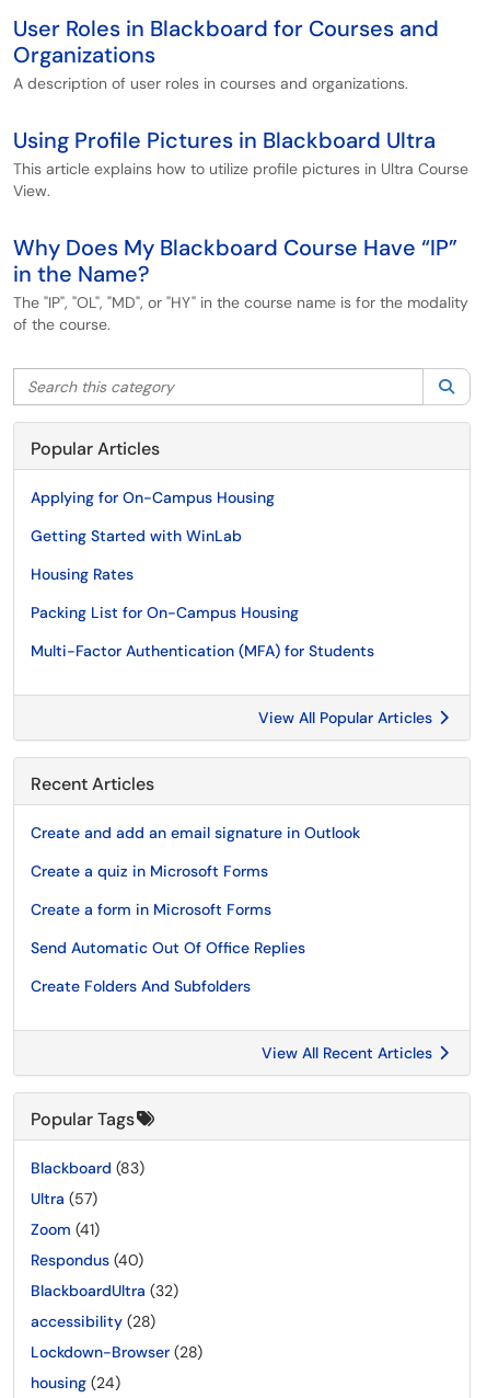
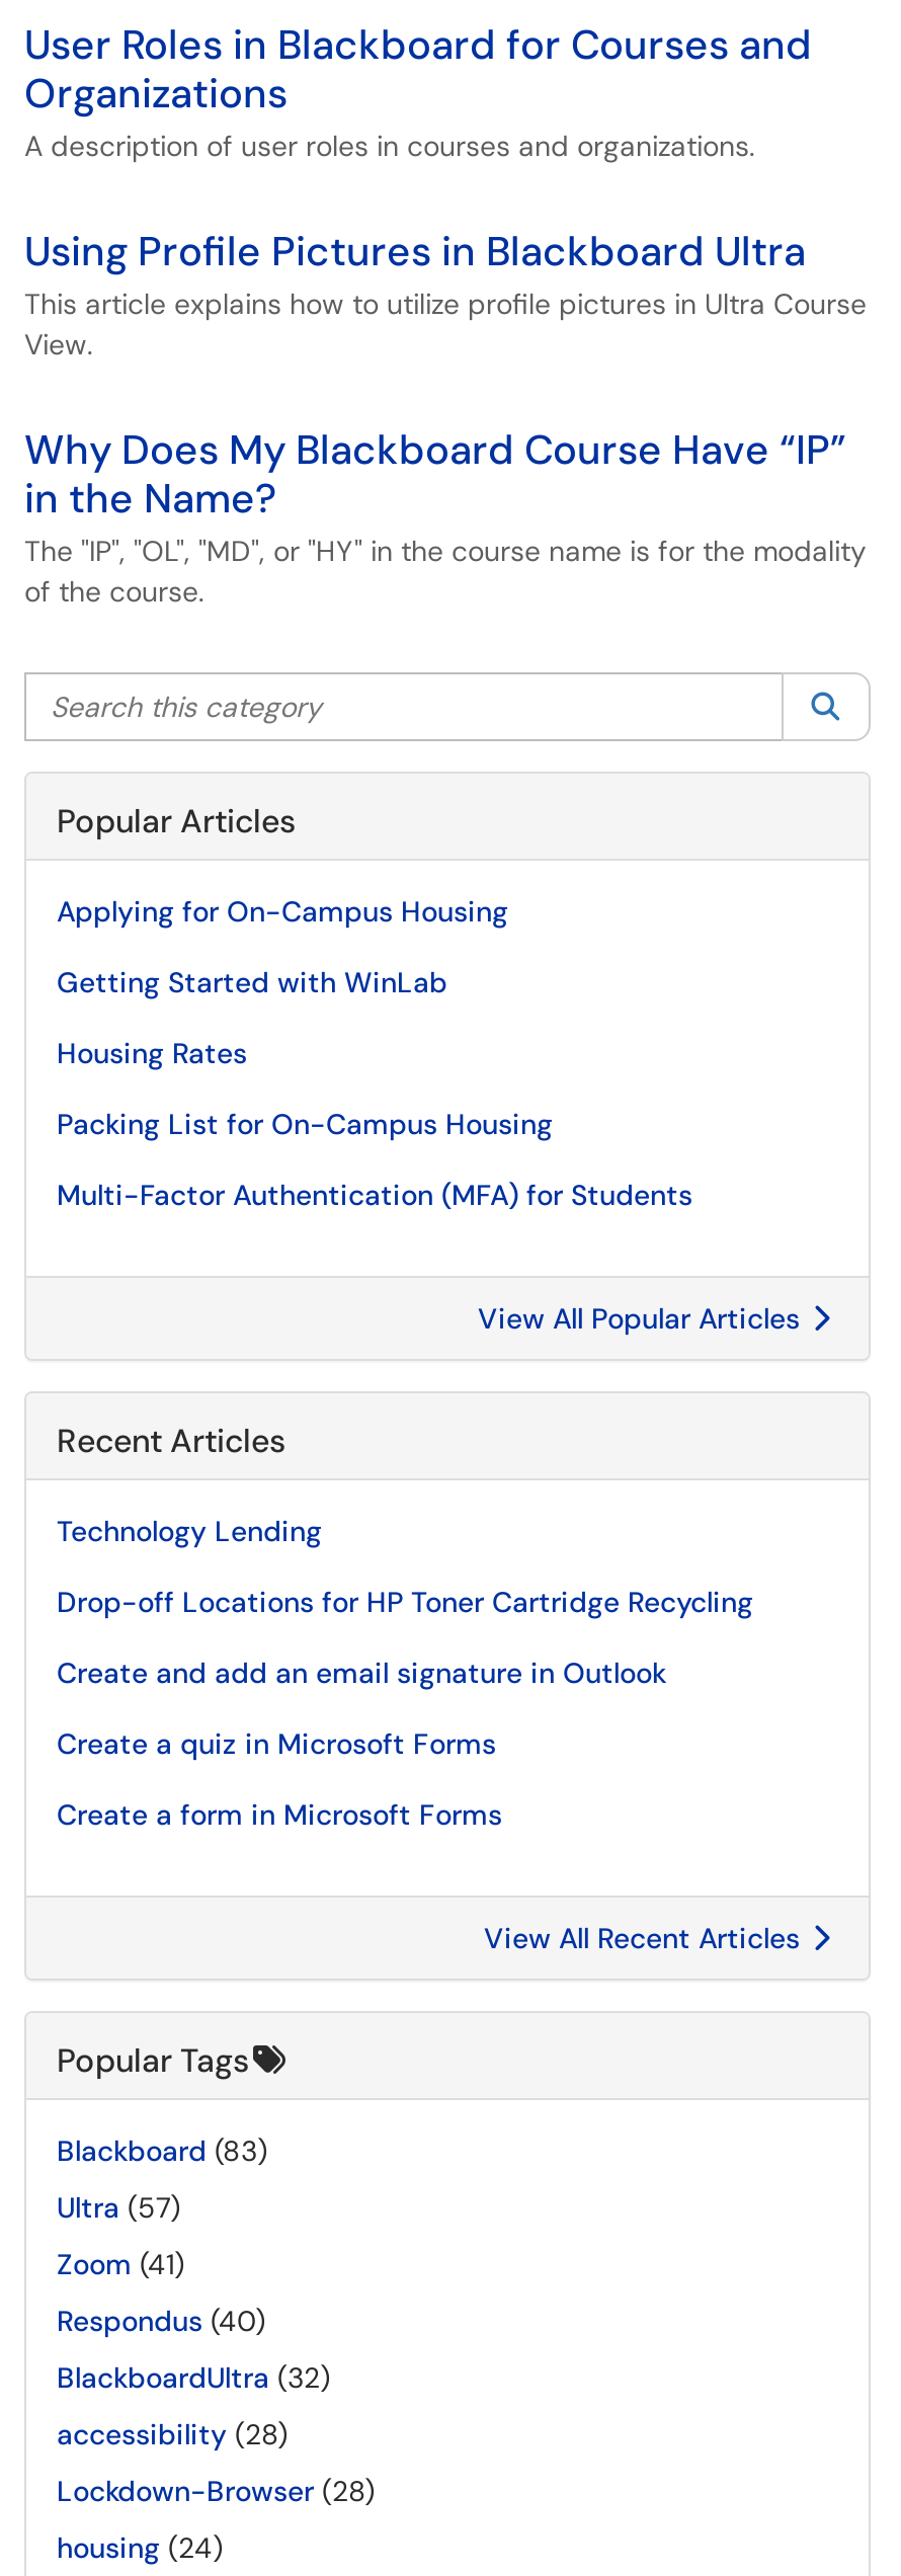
+ Technology Lending
+ Drop-off Locations for HP Toner Cartridge Recycling

moved down: Create and add an email signature in Outlook | Create a quiz in Microsoft Forms | Create a form in Microsoft Forms

- Send Automatic Out Of Office Replies
- Create Folders And Subfolders
